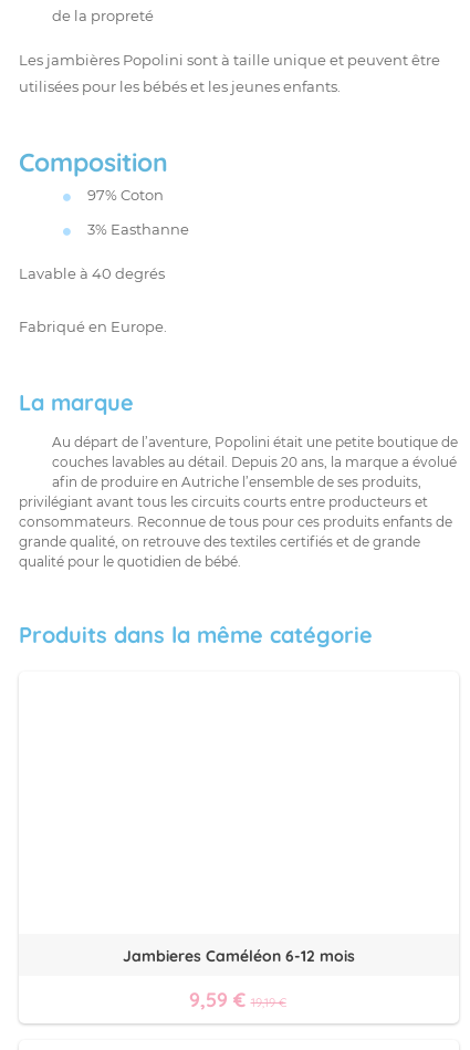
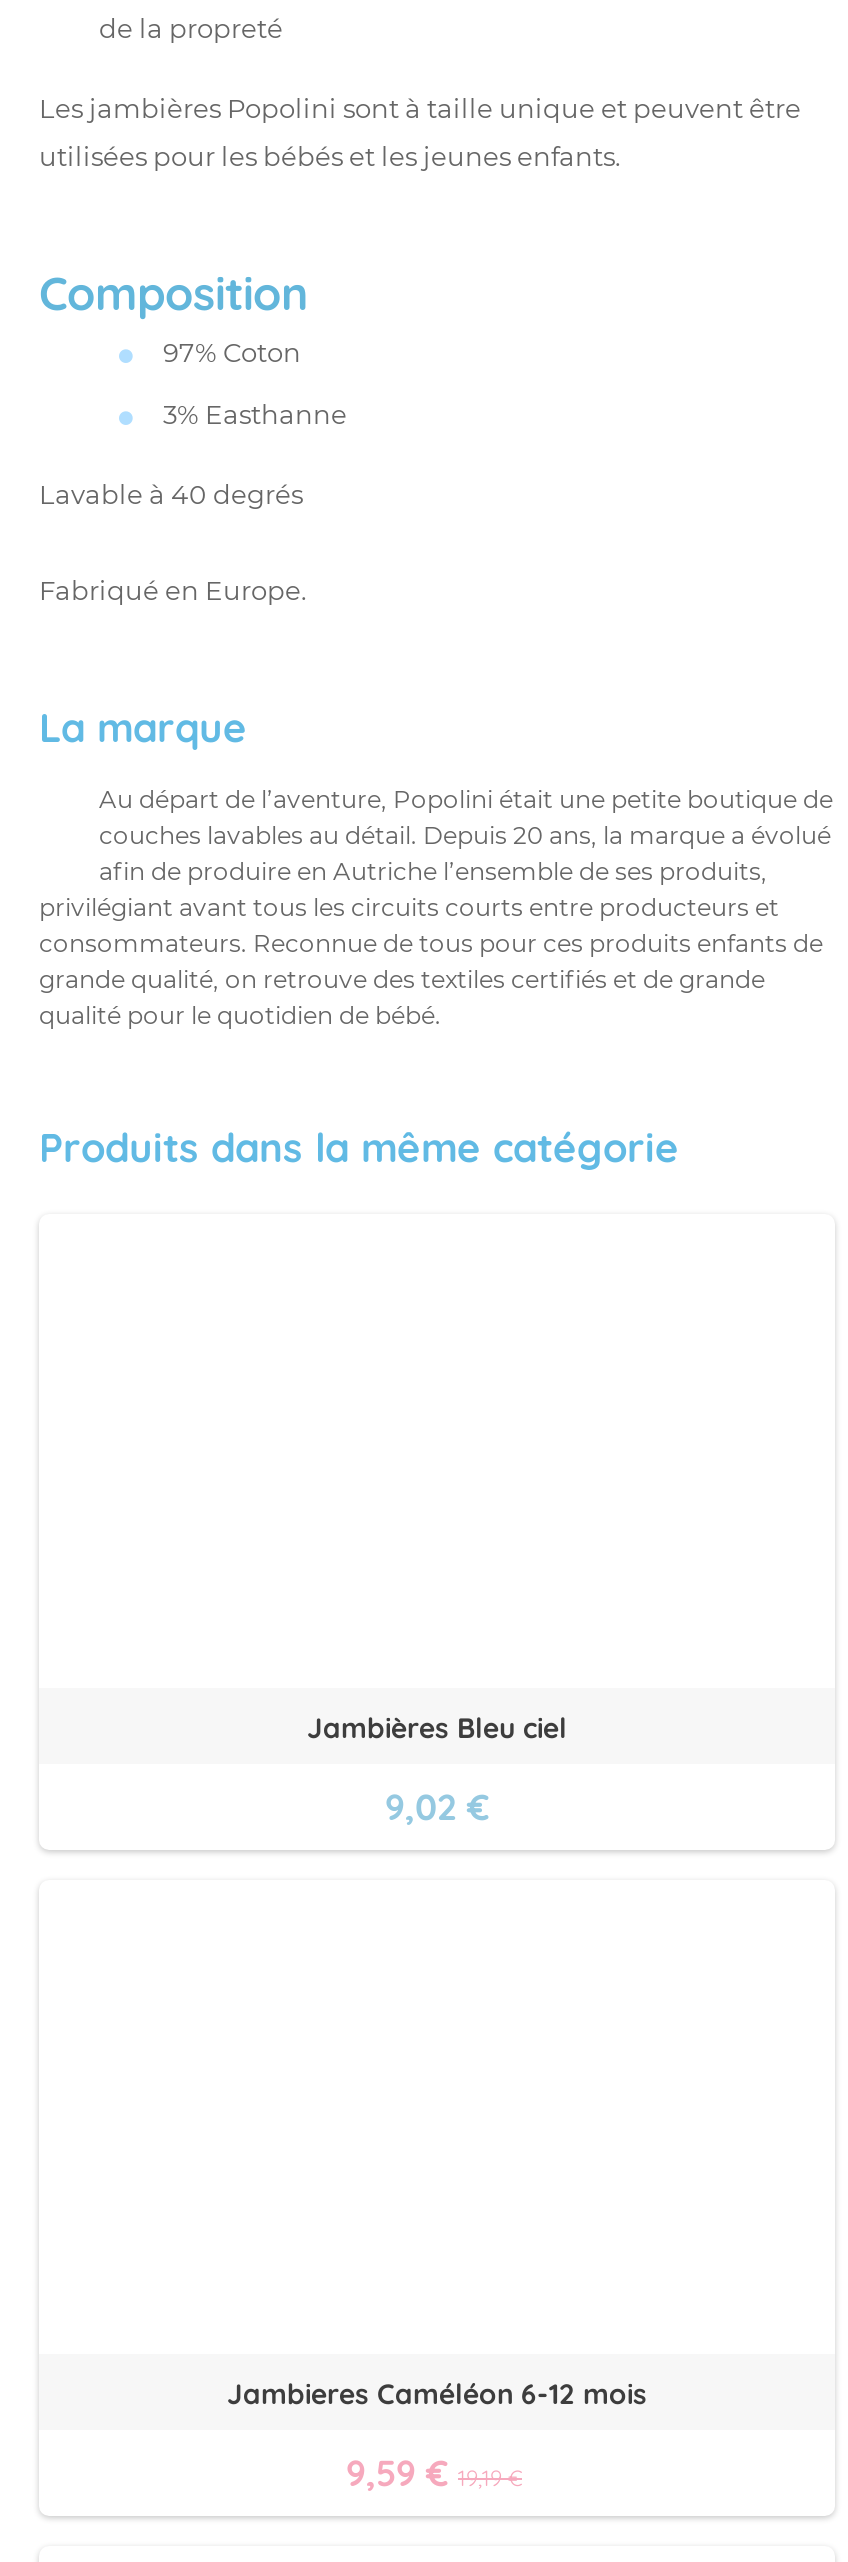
+ Jambières Bleu ciel
+ 9,02 €
